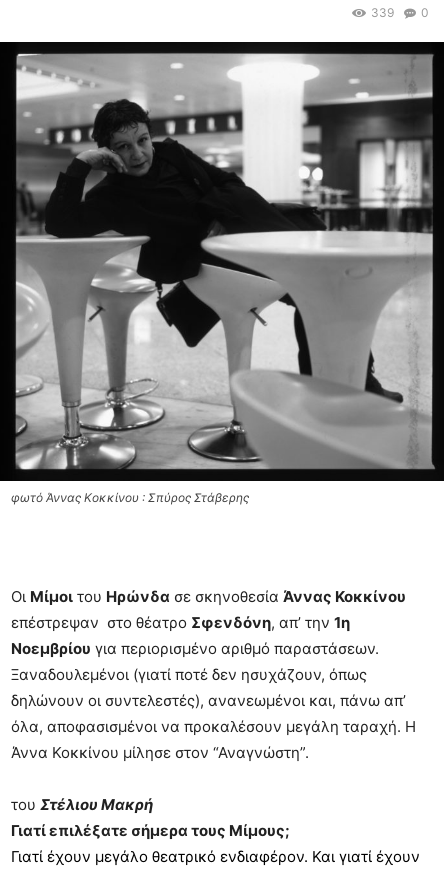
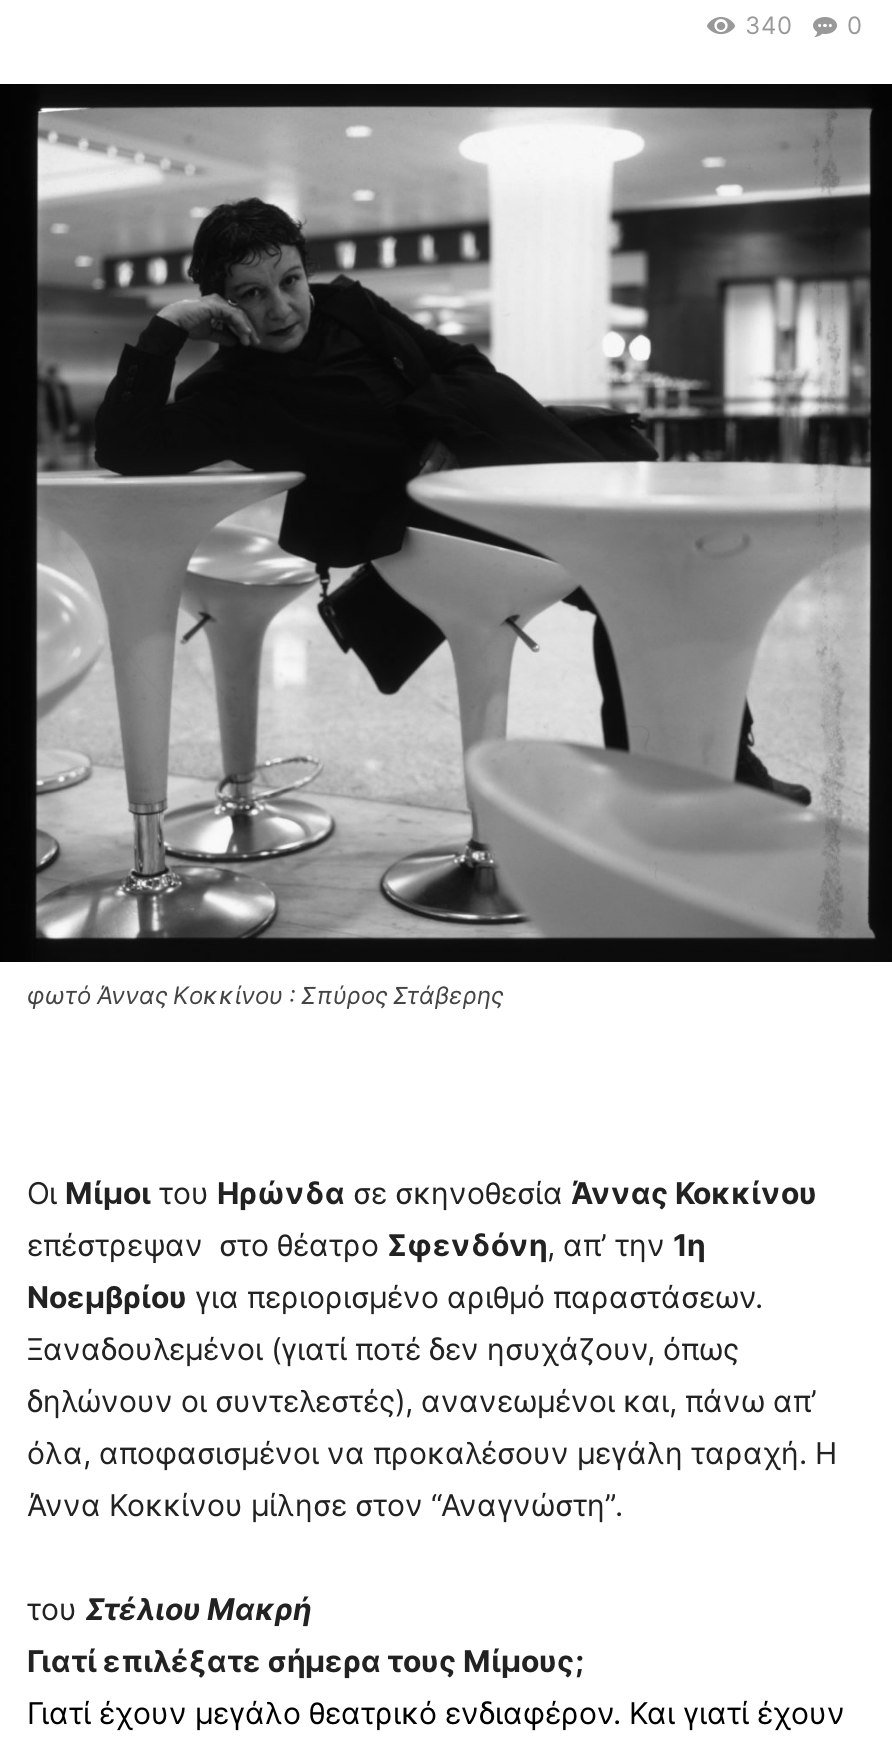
- 339 0
+ 340 0
